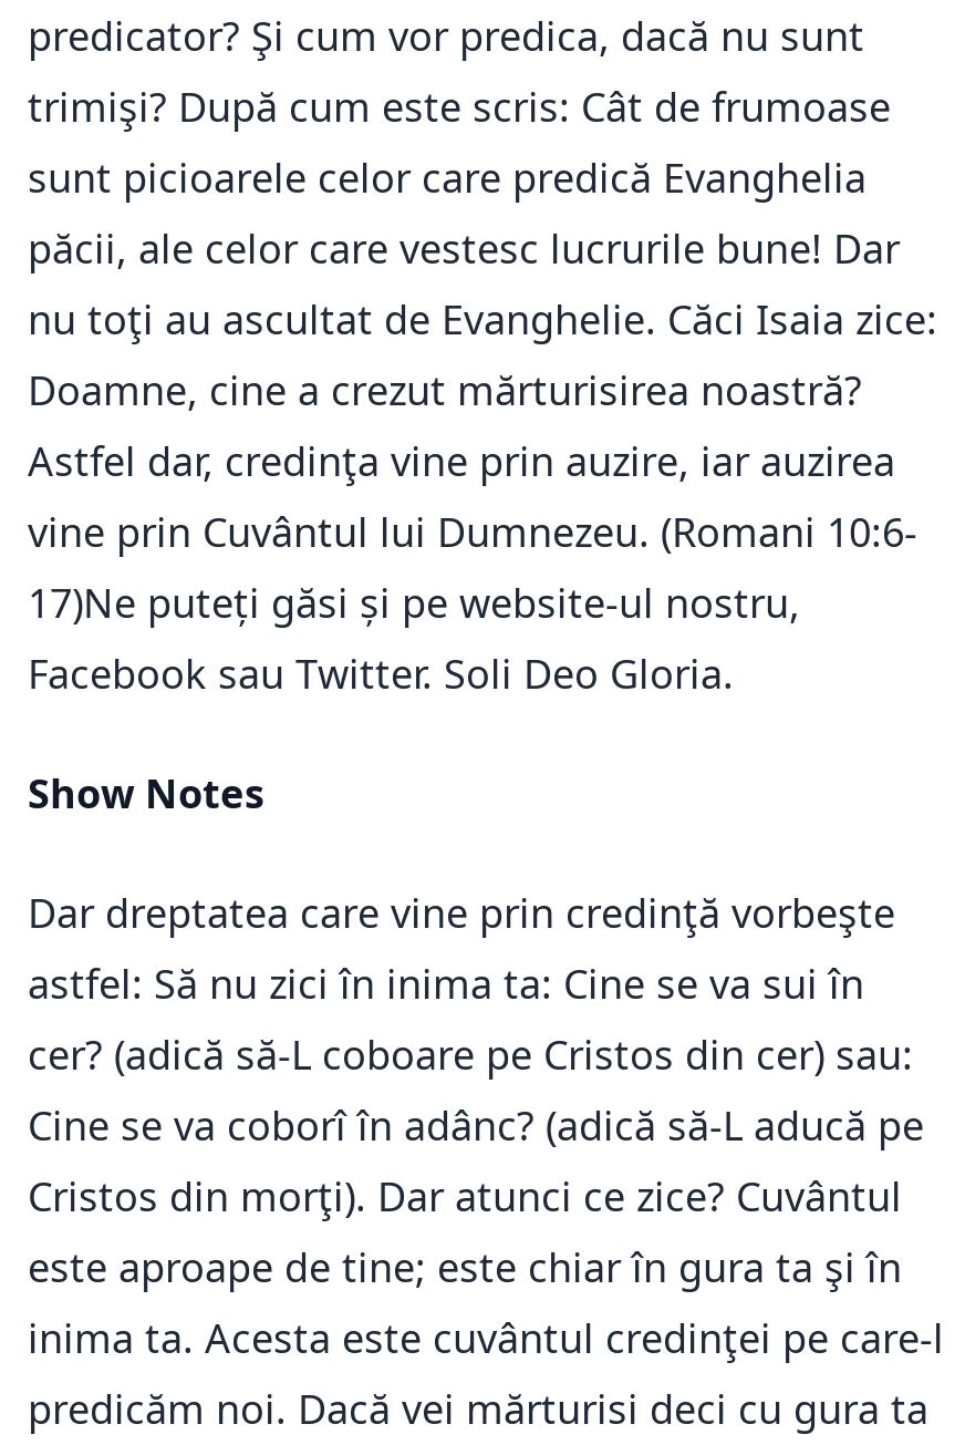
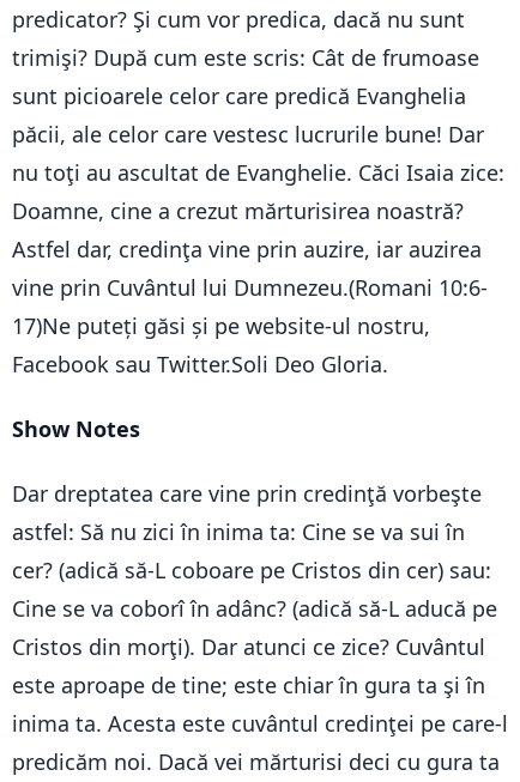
- vine prin Cuvântul lui Dumnezeu. (Romani 10:6-
+ vine prin Cuvântul lui Dumnezeu.(Romani 10:6-

- Facebook sau Twitter. Soli Deo Gloria.
+ Facebook sau Twitter.Soli Deo Gloria.
